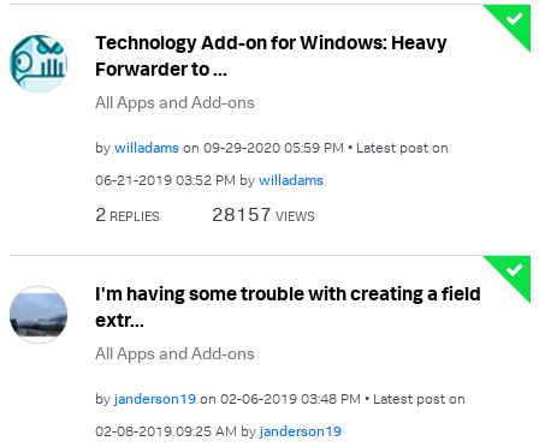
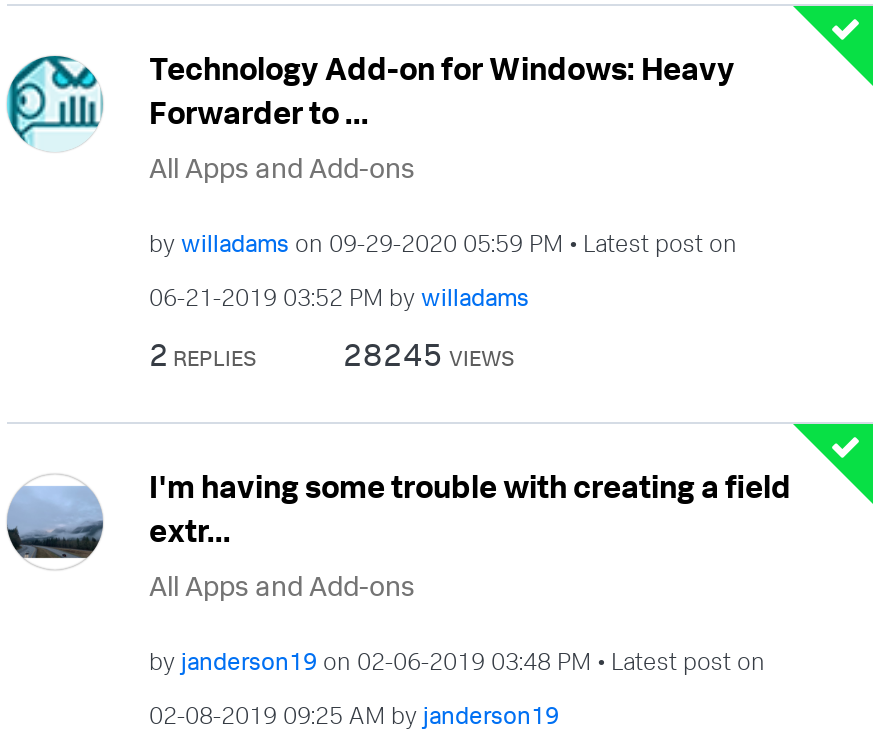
- 28157 VIEWS
+ 28245 VIEWS
